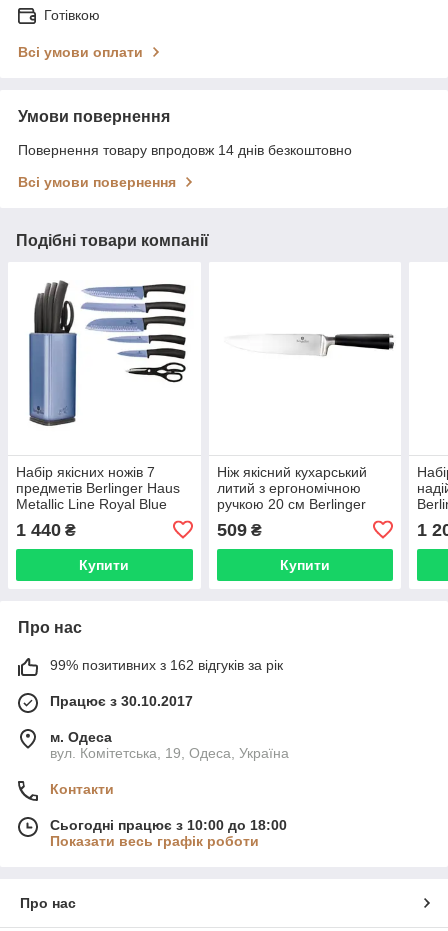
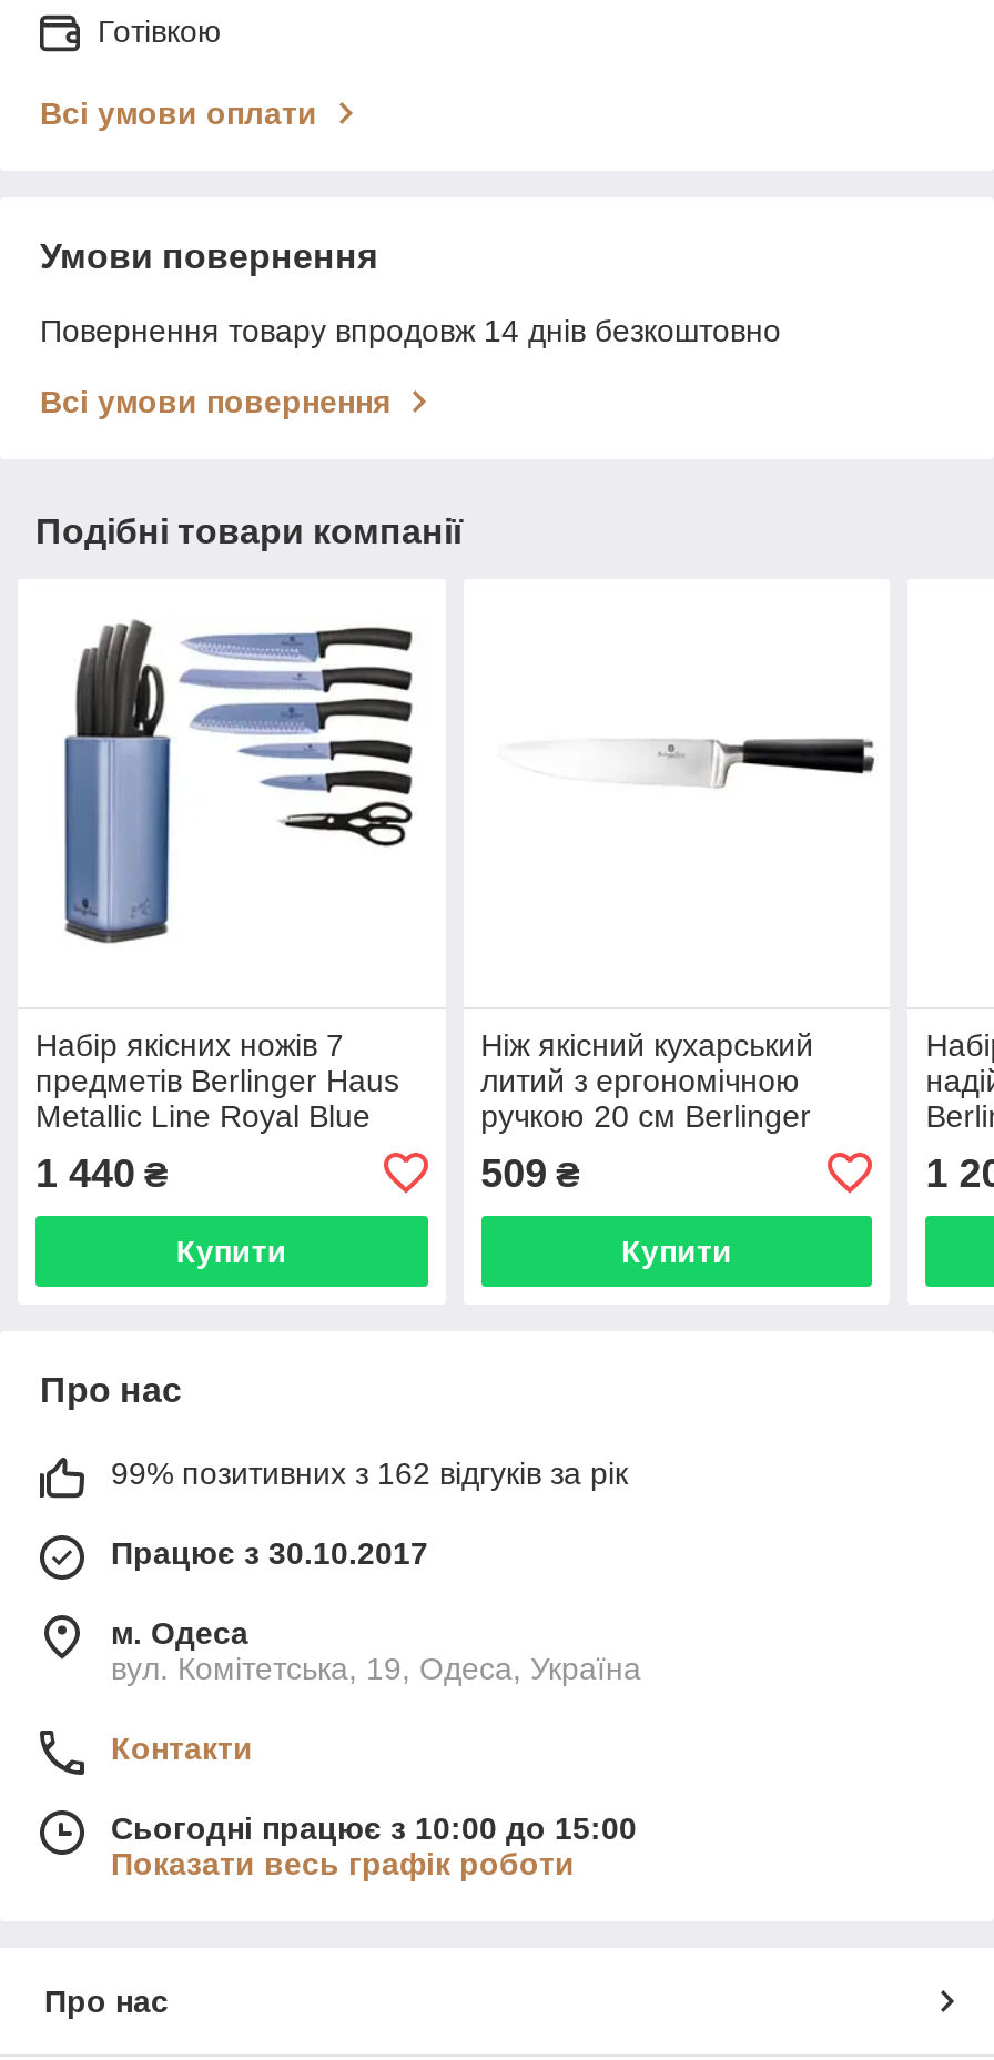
- Сьогодні працює з 10:00 до 18:00
+ Сьогодні працює з 10:00 до 15:00
